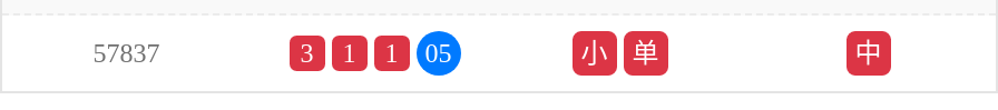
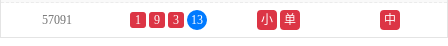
- 57837
- 3
+ 57091

- 1
- 05
+ 9
+ 3
+ 13
